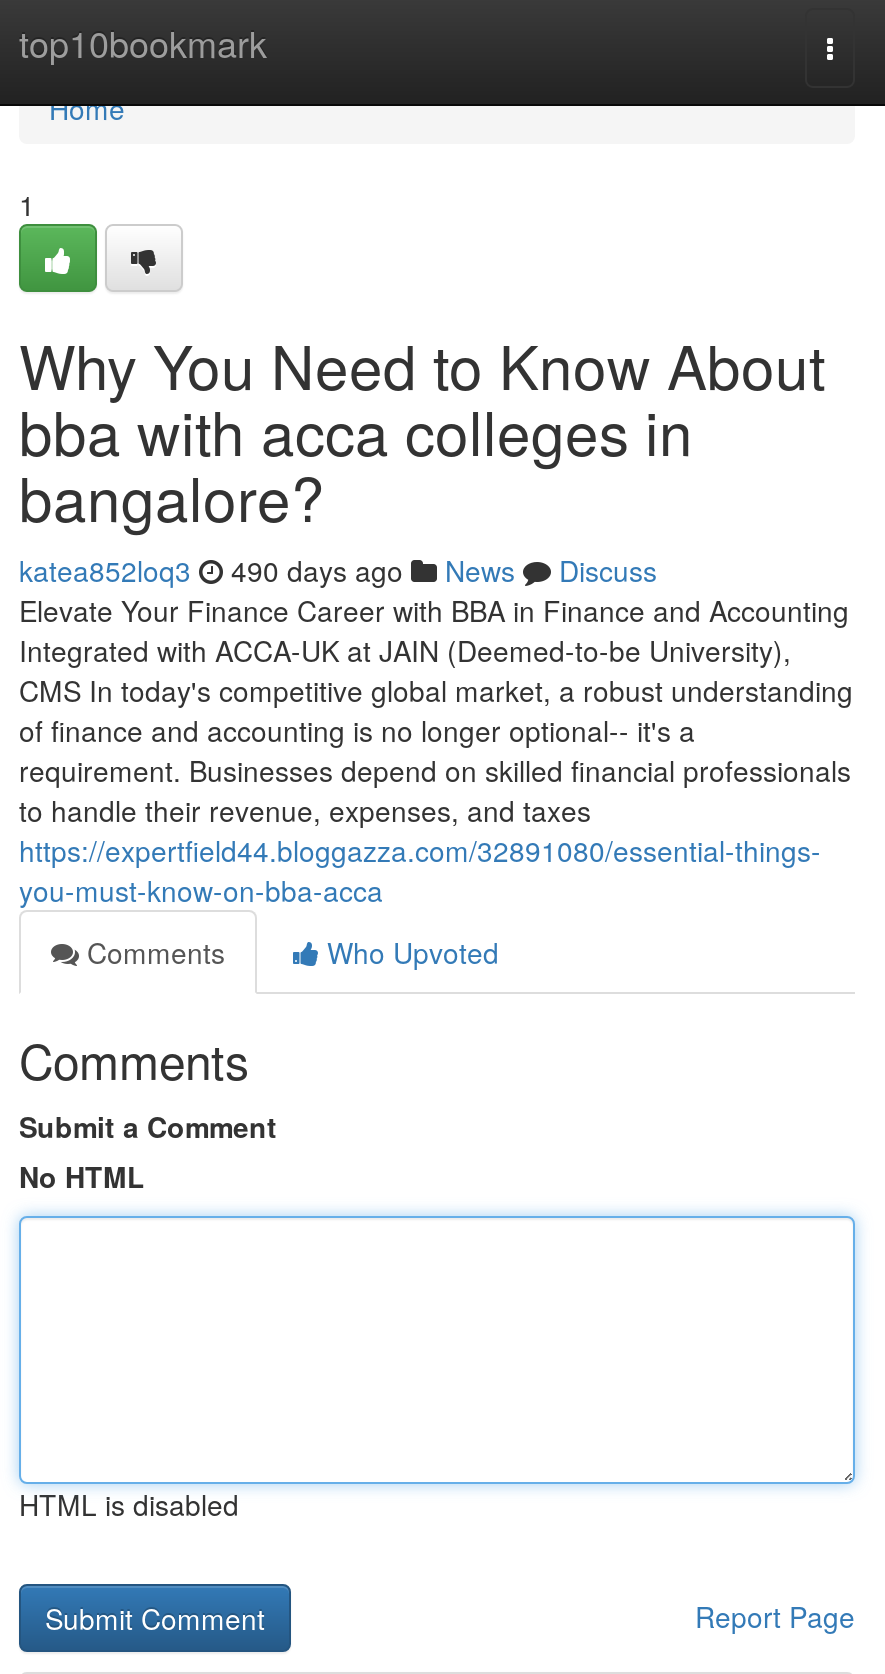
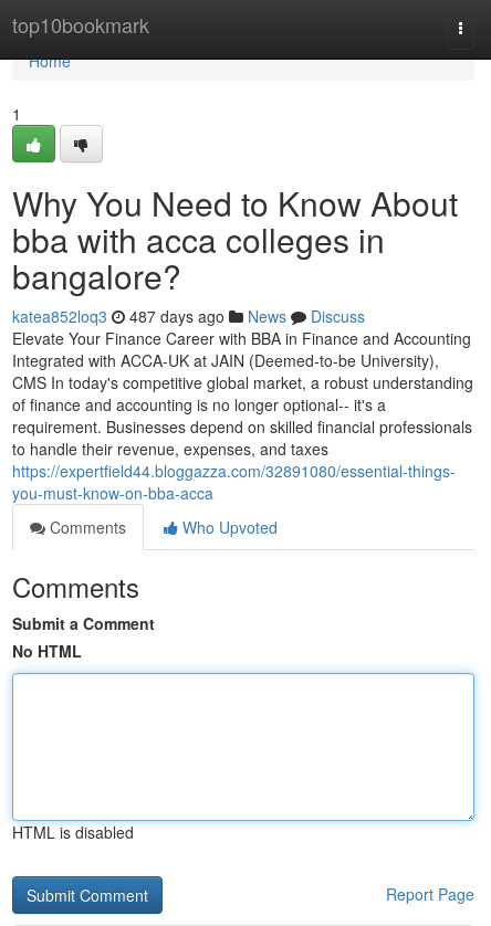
- katea852loq3 490 days ago News Discuss
+ katea852loq3 487 days ago News Discuss
